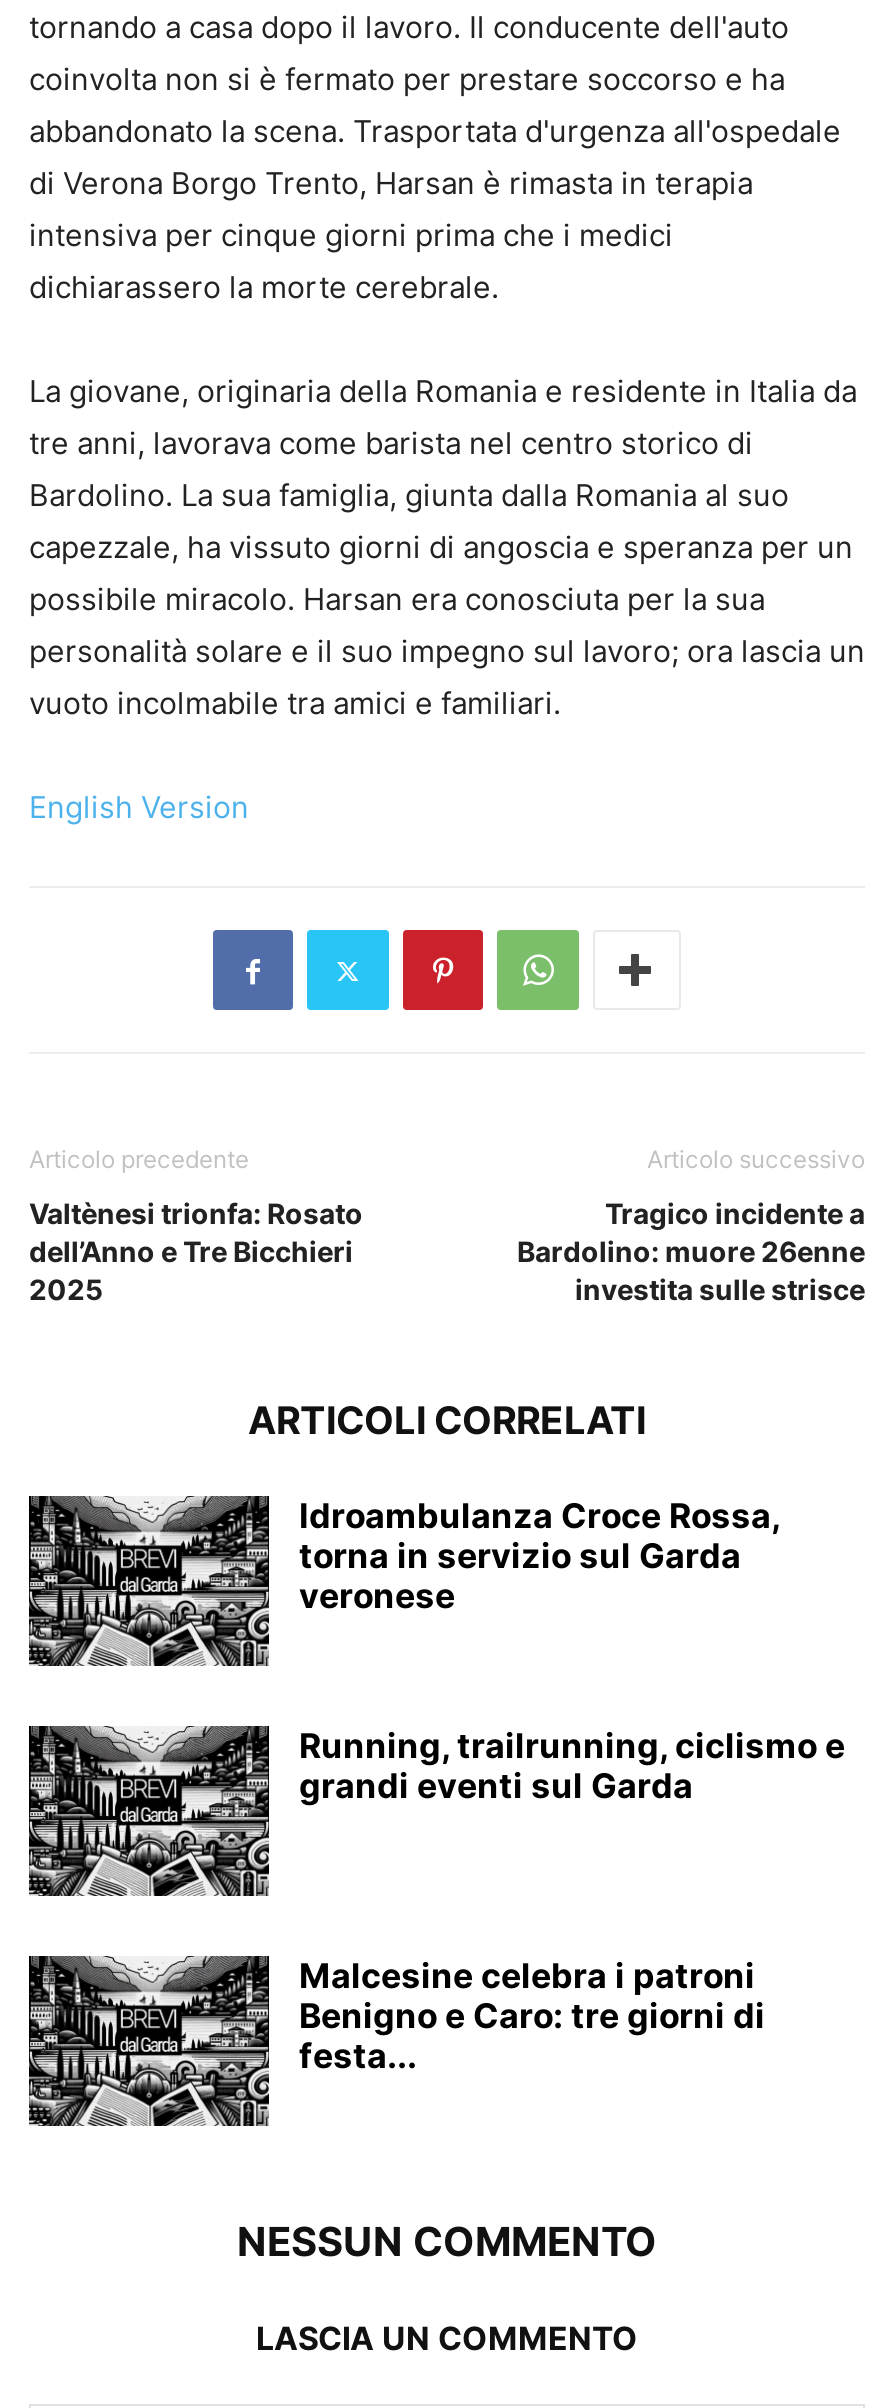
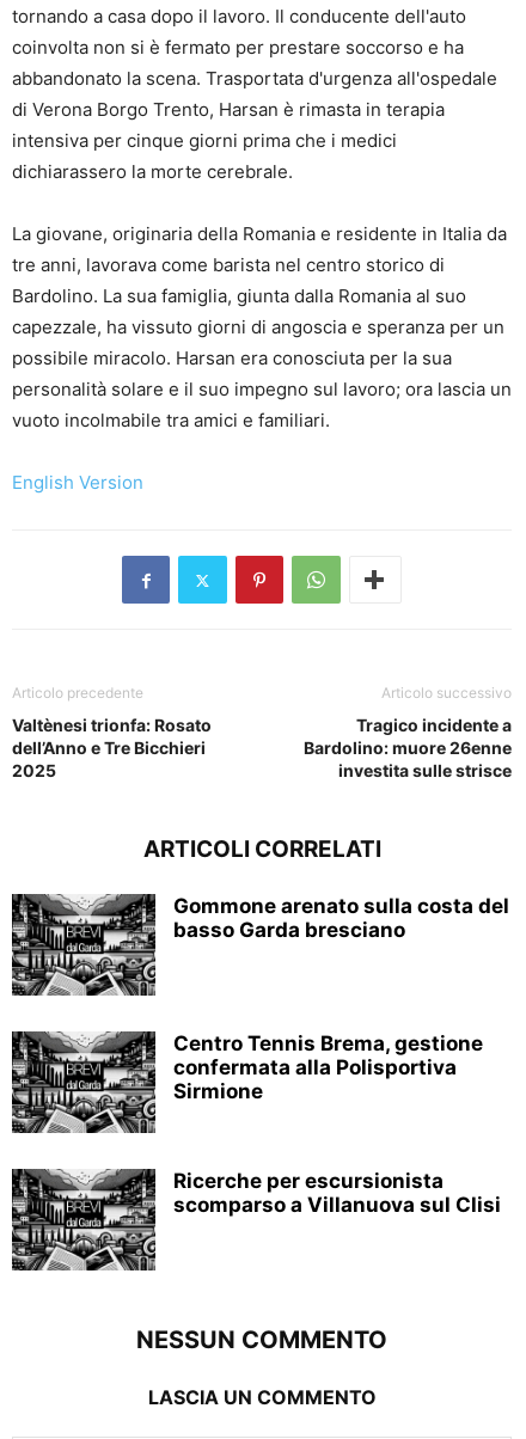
- Idroambulanza Croce Rossa,
- torna in servizio sul Garda
- veronese
+ Gommone arenato sulla costa del
+ basso Garda bresciano

- Running, trailrunning, ciclismo e
- grandi eventi sul Garda
+ Centro Tennis Brema, gestione
+ confermata alla Polisportiva
+ Sirmione

- Malcesine celebra i patroni
- Benigno e Caro: tre giorni di
- festa...
+ Ricerche per escursionista
+ scomparso a Villanuova sul Clisi
